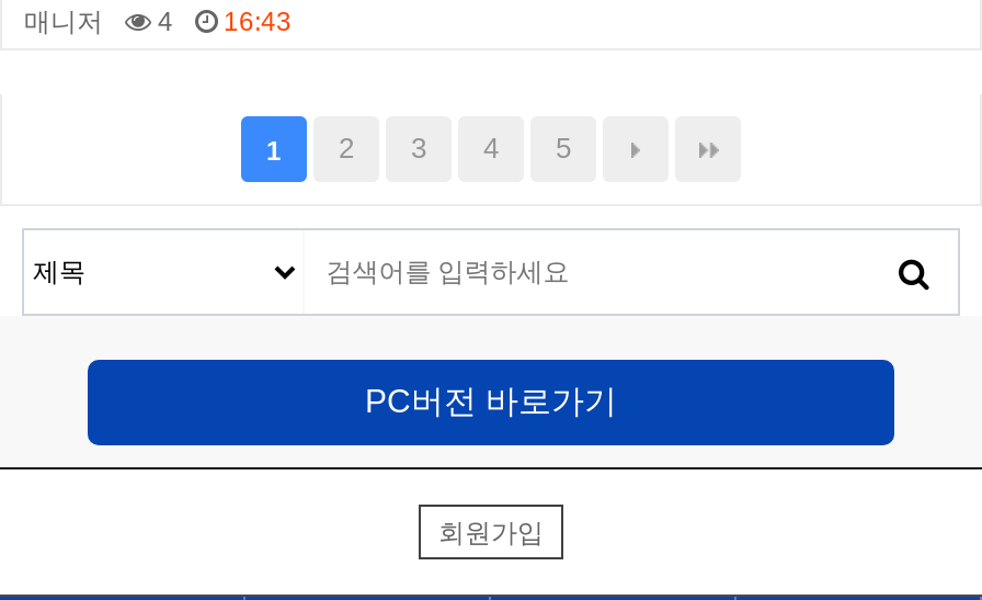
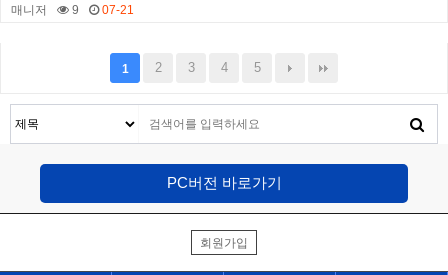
- 4
+ 9

- 16:43
+ 07-21
